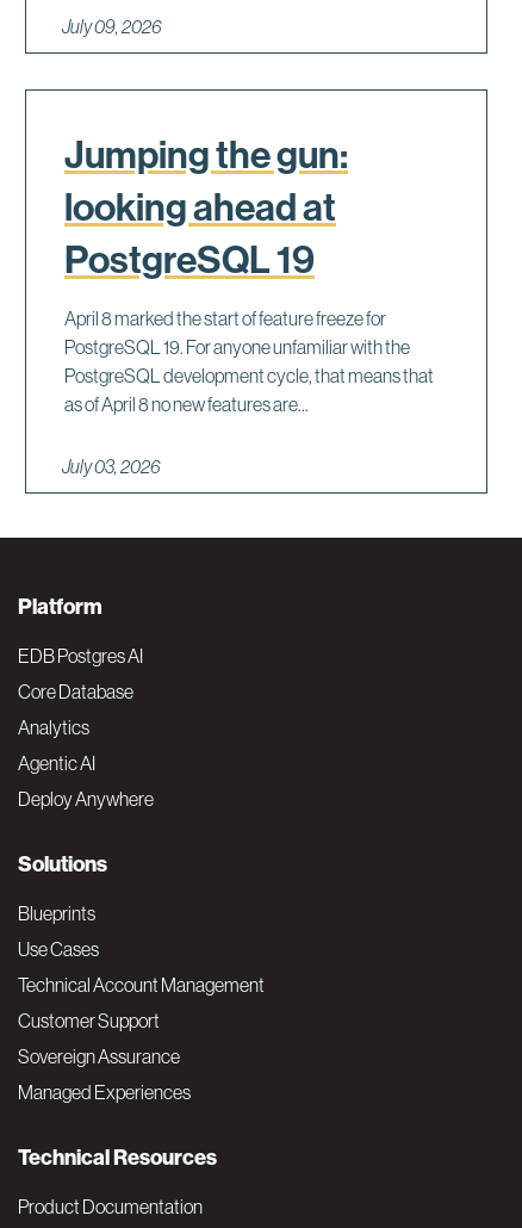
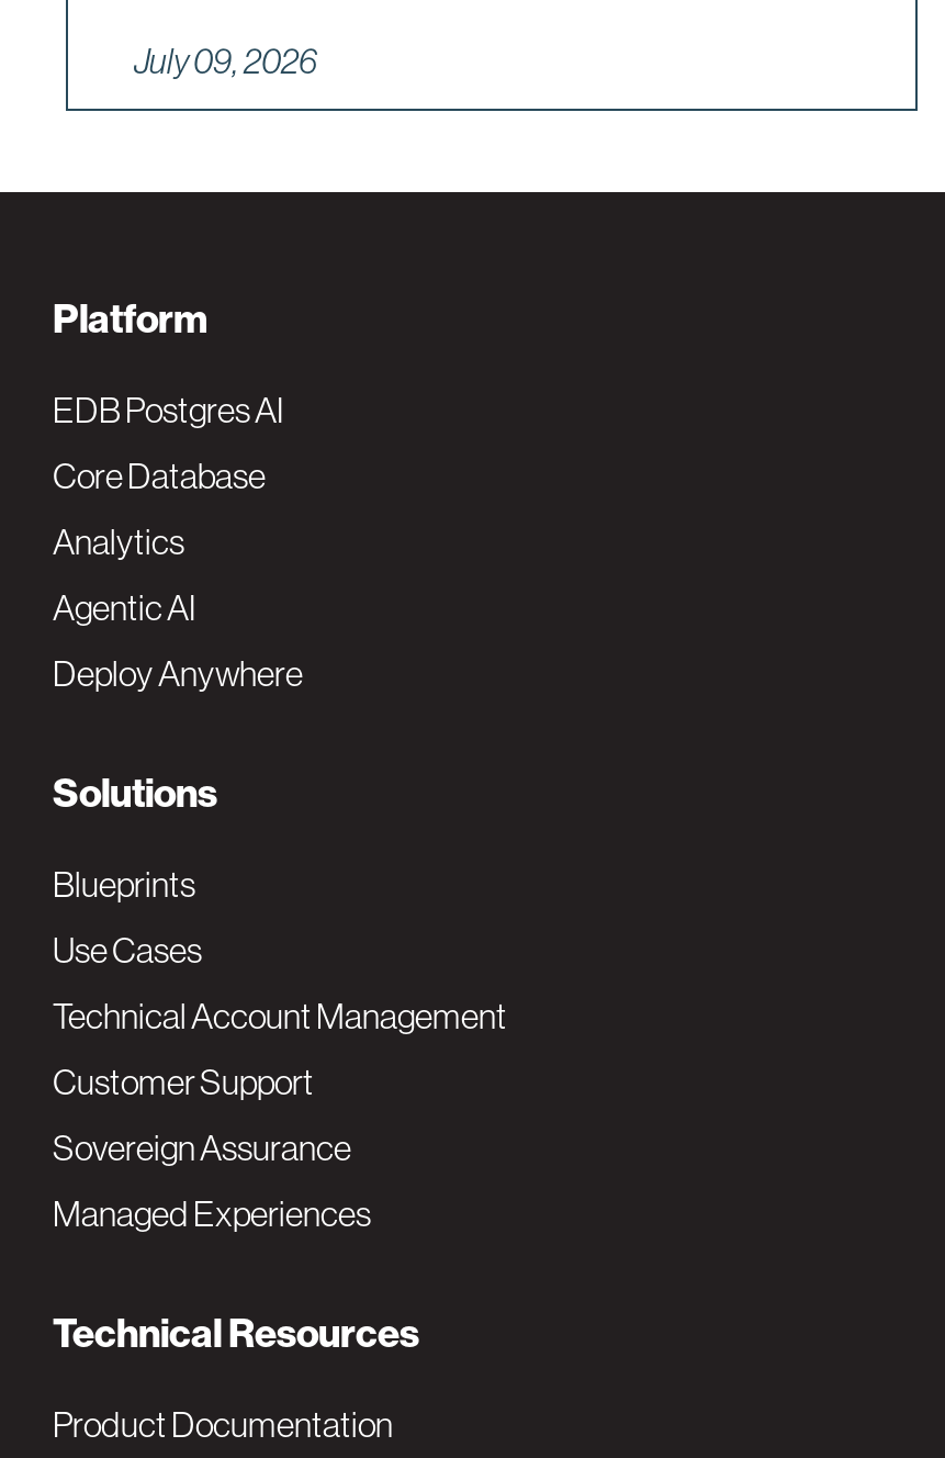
- Jumping the gun:
- looking ahead at
- PostgreSQL 19
- April 8 marked the start of feature freeze for
- PostgreSQL 19. For anyone unfamiliar with the
- PostgreSQL development cycle, that means that
- as of April 8 no new features are...
- July 03, 2026
